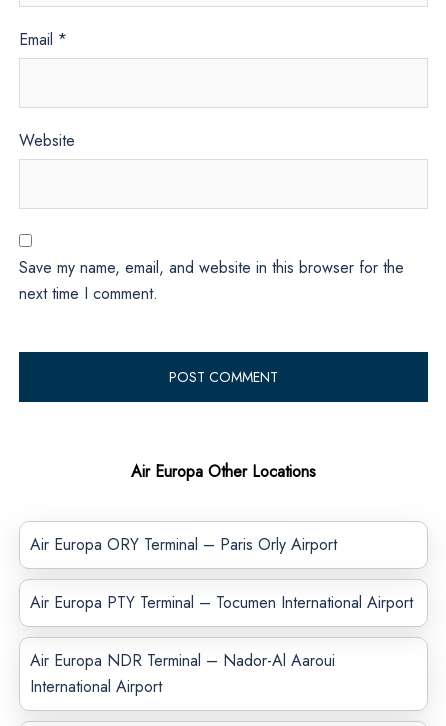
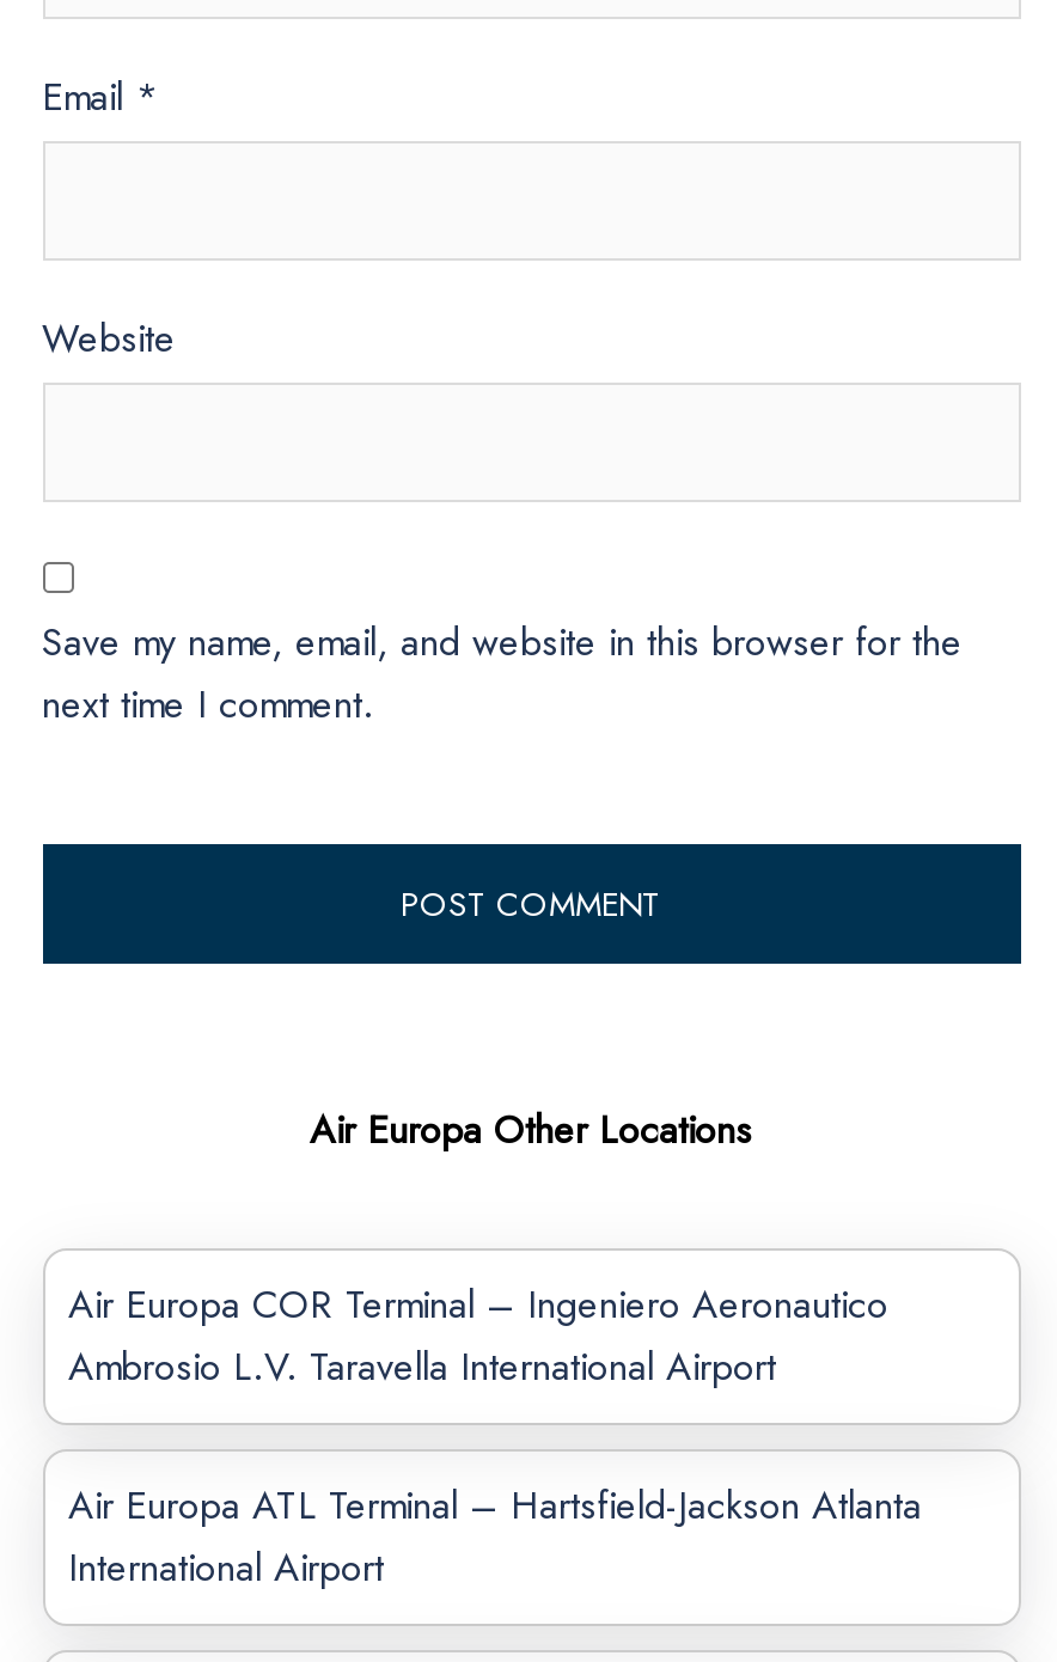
- Air Europa ORY Terminal – Paris Orly Airport
- Air Europa PTY Terminal – Tocumen International Airport
- Air Europa NDR Terminal – Nador-Al Aaroui
+ Air Europa COR Terminal – Ingeniero Aeronautico
+ Ambrosio L.V. Taravella International Airport
+ Air Europa ATL Terminal – Hartsfield-Jackson Atlanta
